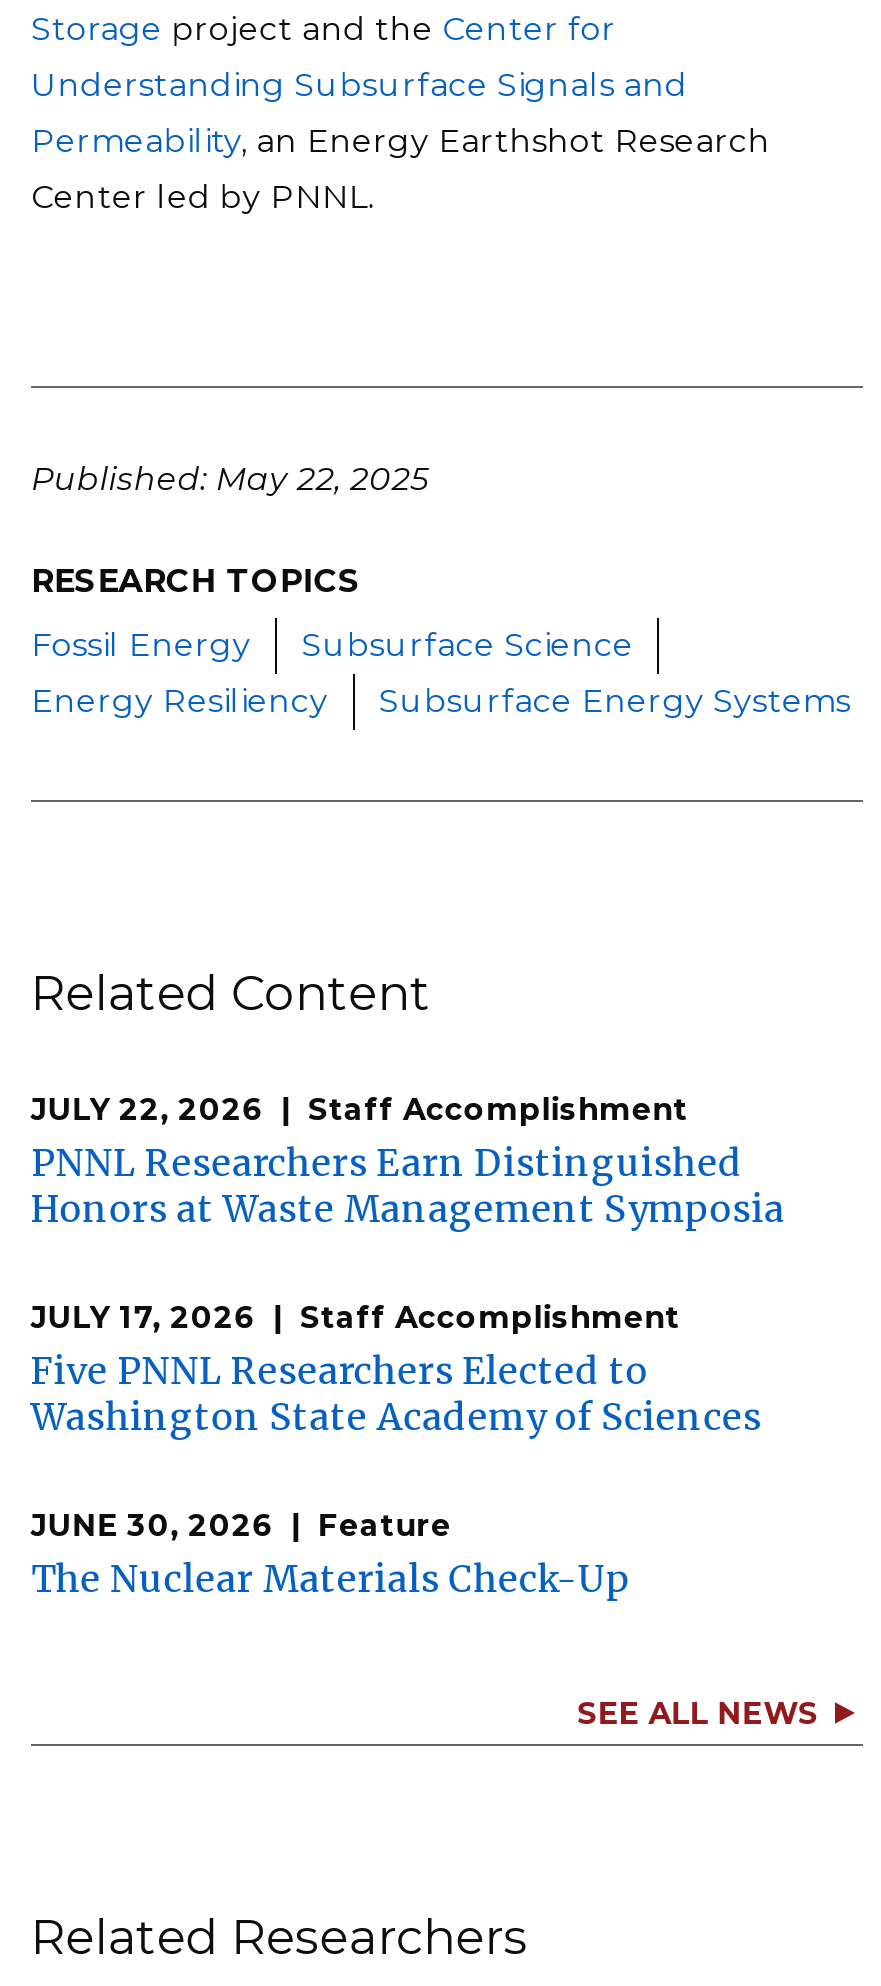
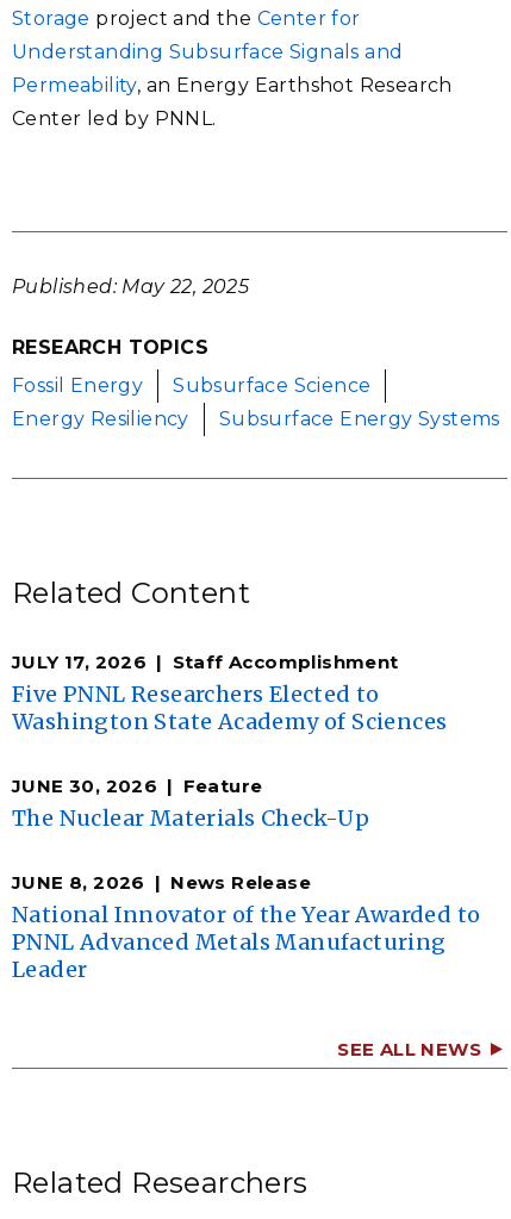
- JULY 22, 2026
- Staff Accomplishment
- PNNL Researchers Earn Distinguished
- Honors at Waste Management Symposia

moved up: JULY 17, 2026 | Staff Accomplishment | Five PNNL Researchers Elected to | Washington State Academy of Sciences | JUNE 30, 2026 | Feature | The Nuclear Materials Check-Up

+ JUNE 8, 2026
+ News Release
+ National Innovator of the Year Awarded to
+ PNNL Advanced Metals Manufacturing
+ Leader
